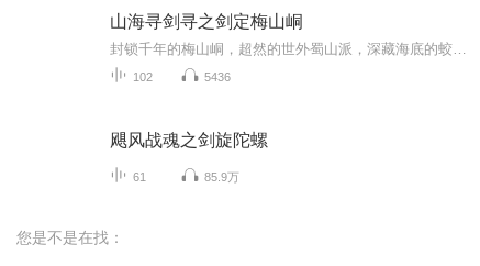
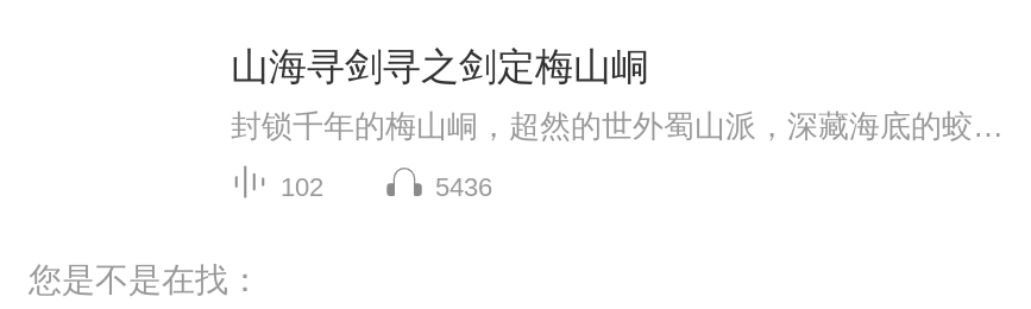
- 飓风战魂之剑旋陀螺
- 61
- 85.9万
